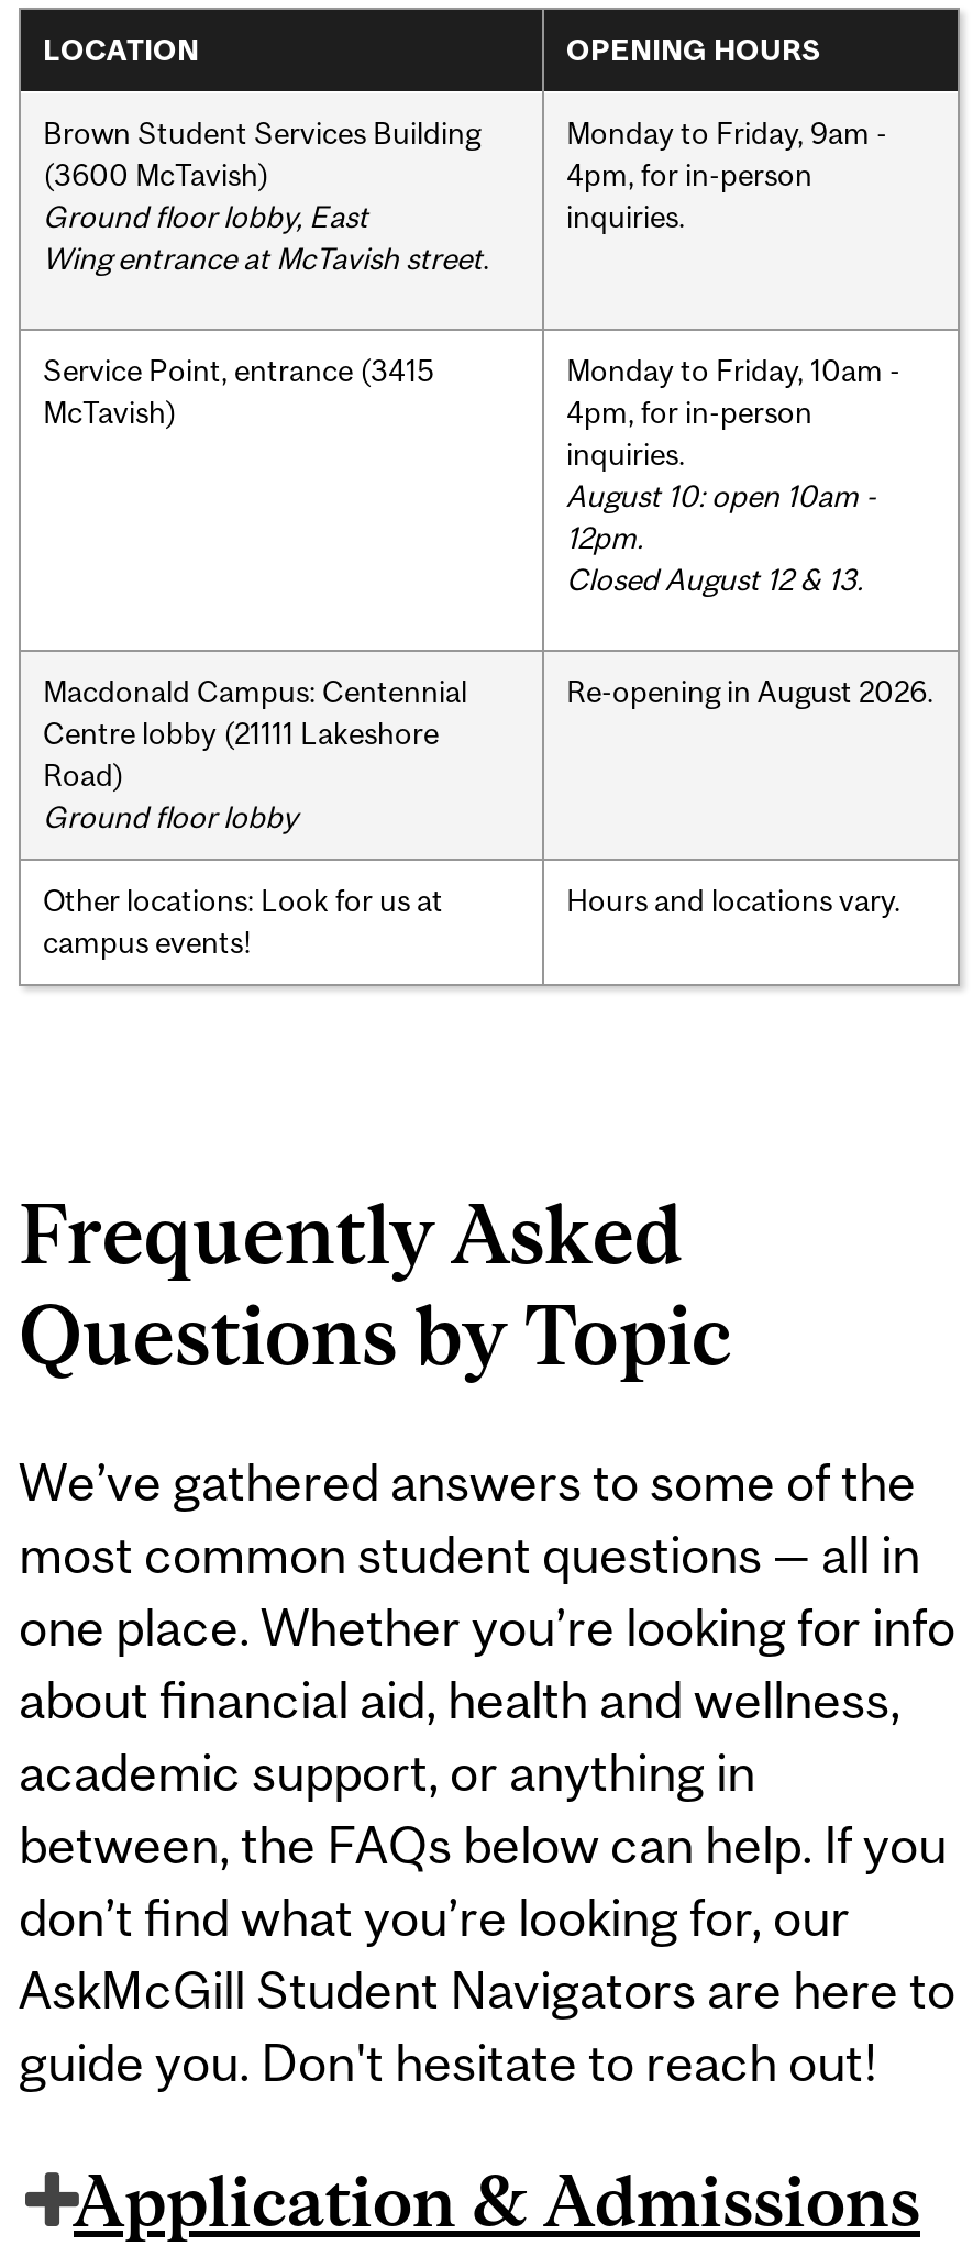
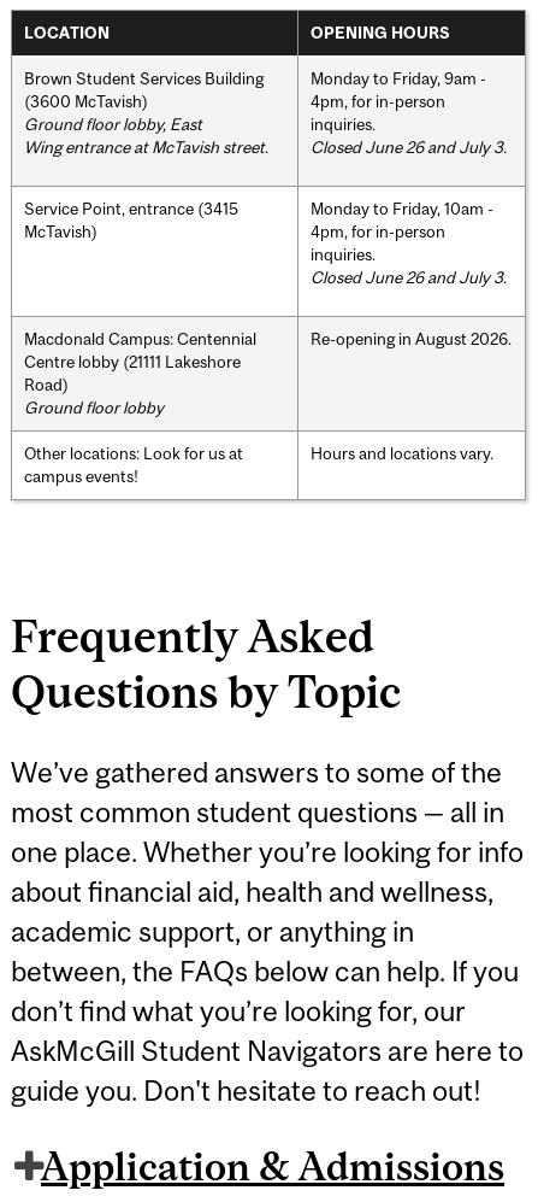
+ Closed June 26 and July 3.

- August 10: open 10am -
- 12pm.
- Closed August 12 & 13.
+ Closed June 26 and July 3.
